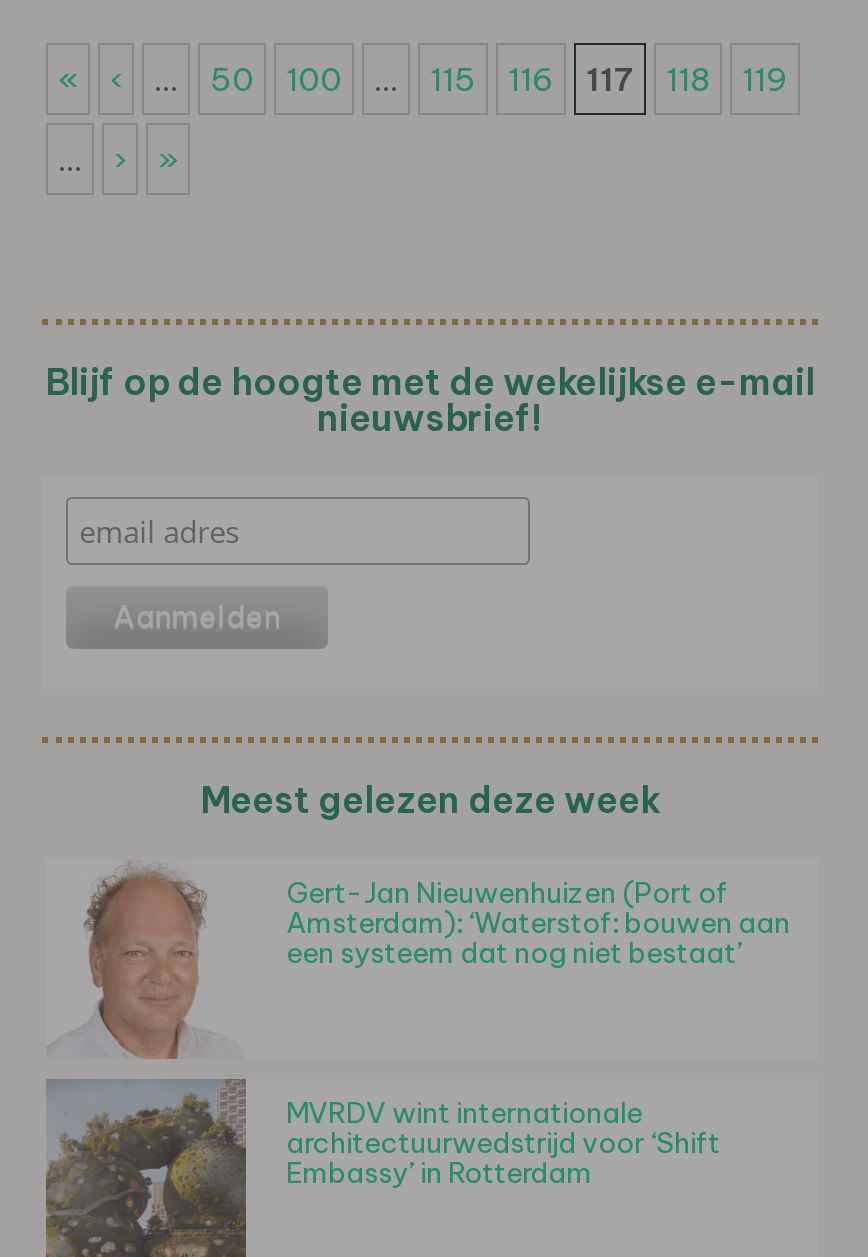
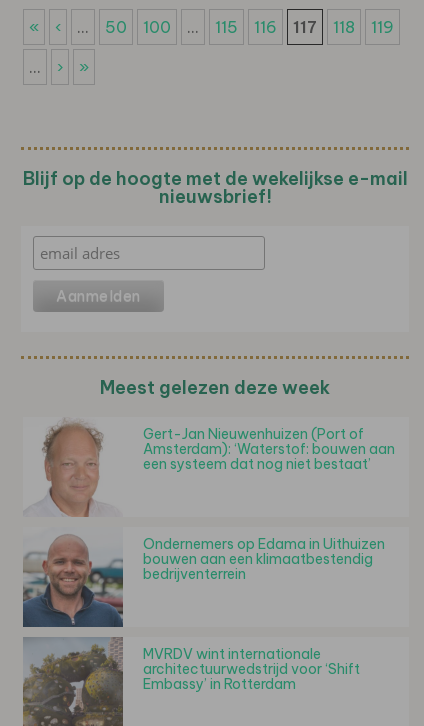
+ [image]
+ Ondernemers op Edama in Uithuizen
+ bouwen aan een klimaatbestendig
+ bedrijventerrein
